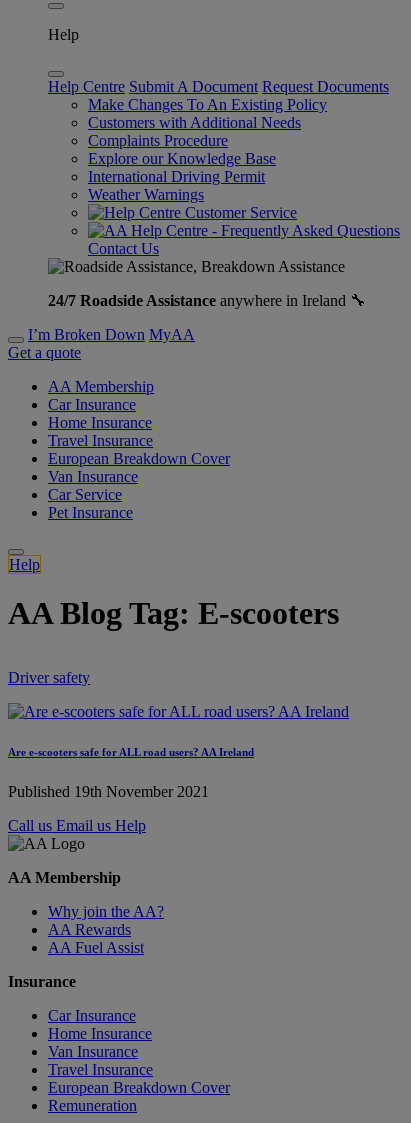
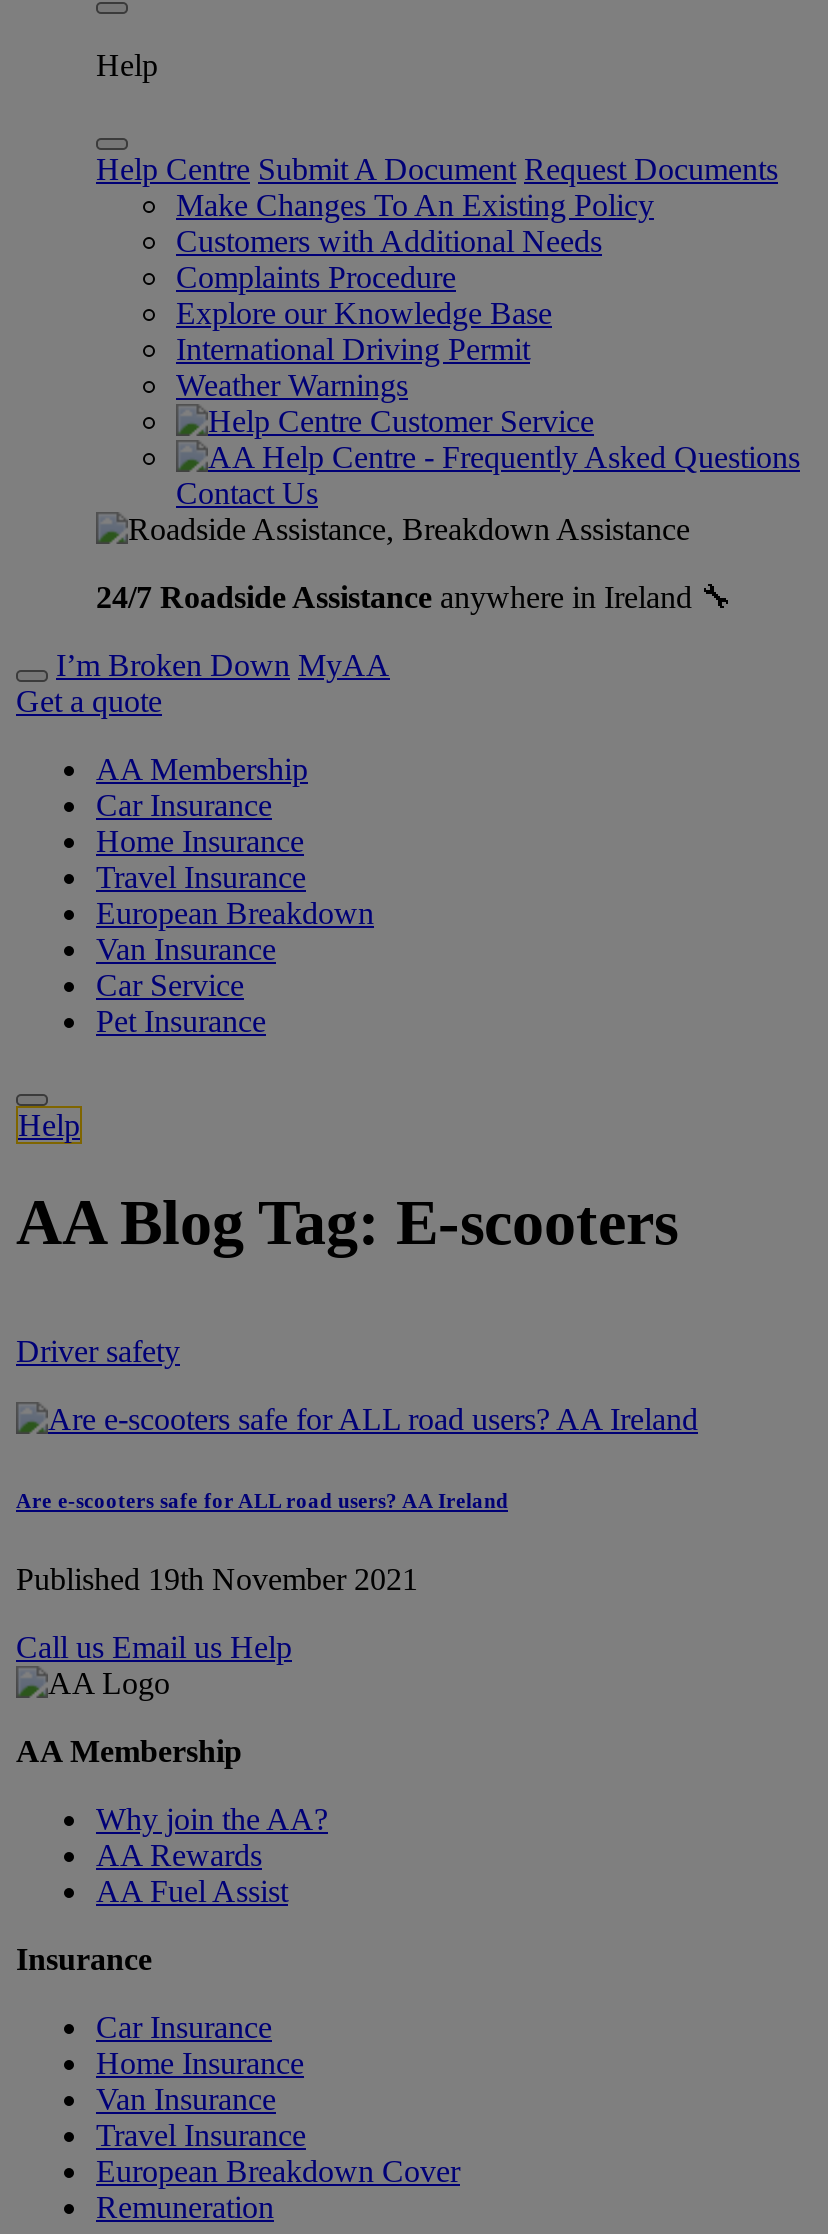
- European Breakdown Cover
+ European Breakdown
